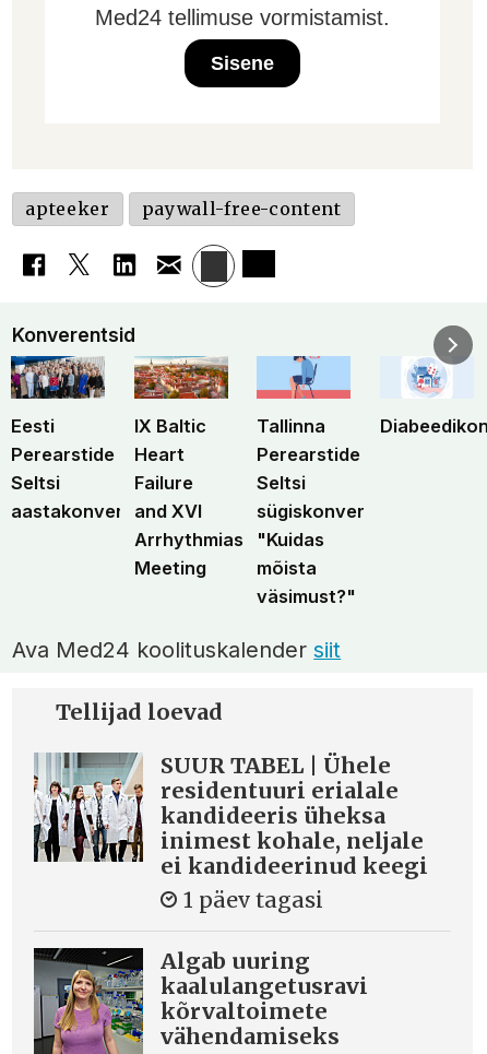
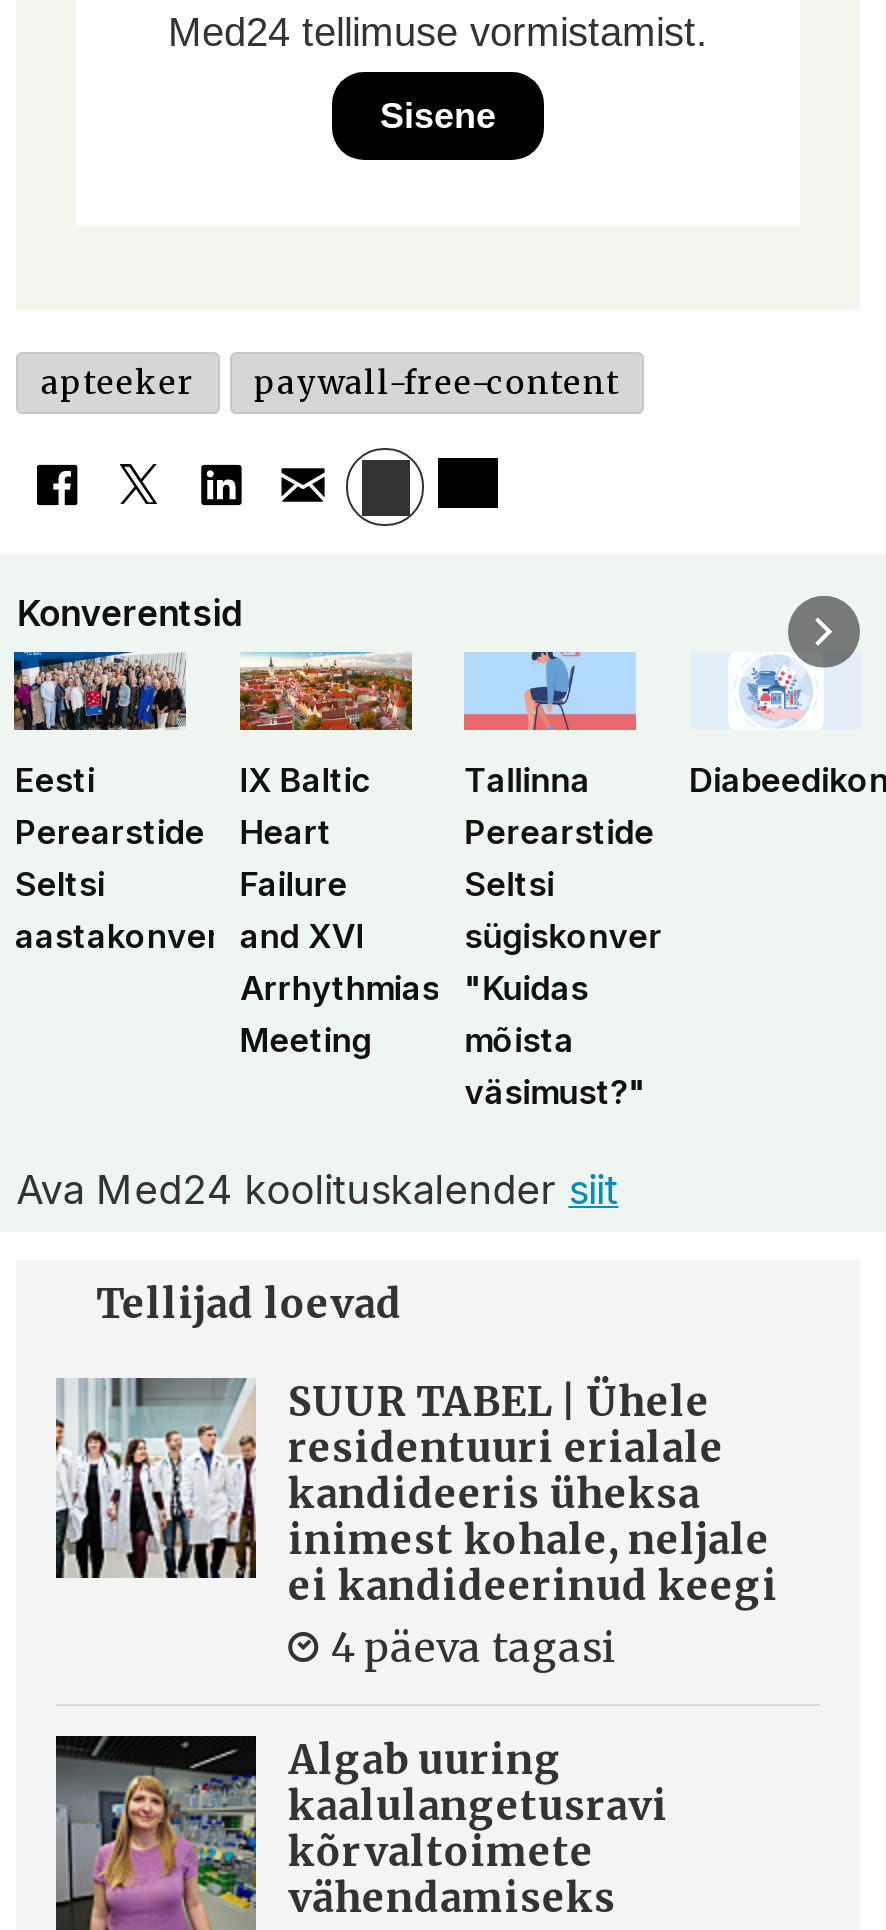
- 1 päev tagasi
+ 4 päeva tagasi
